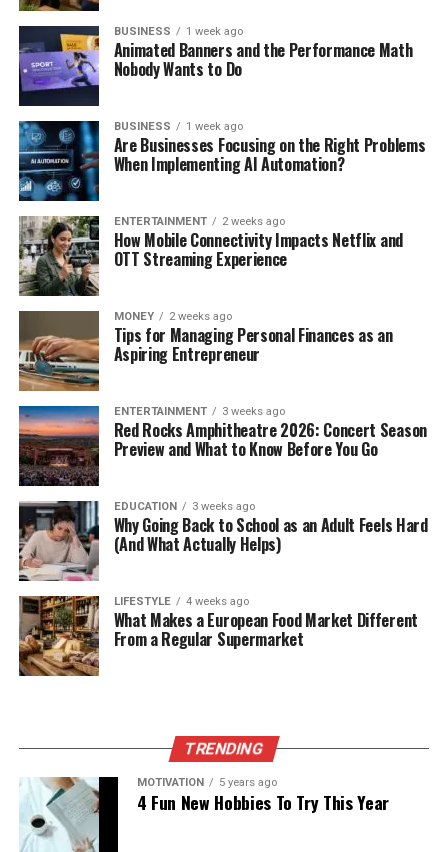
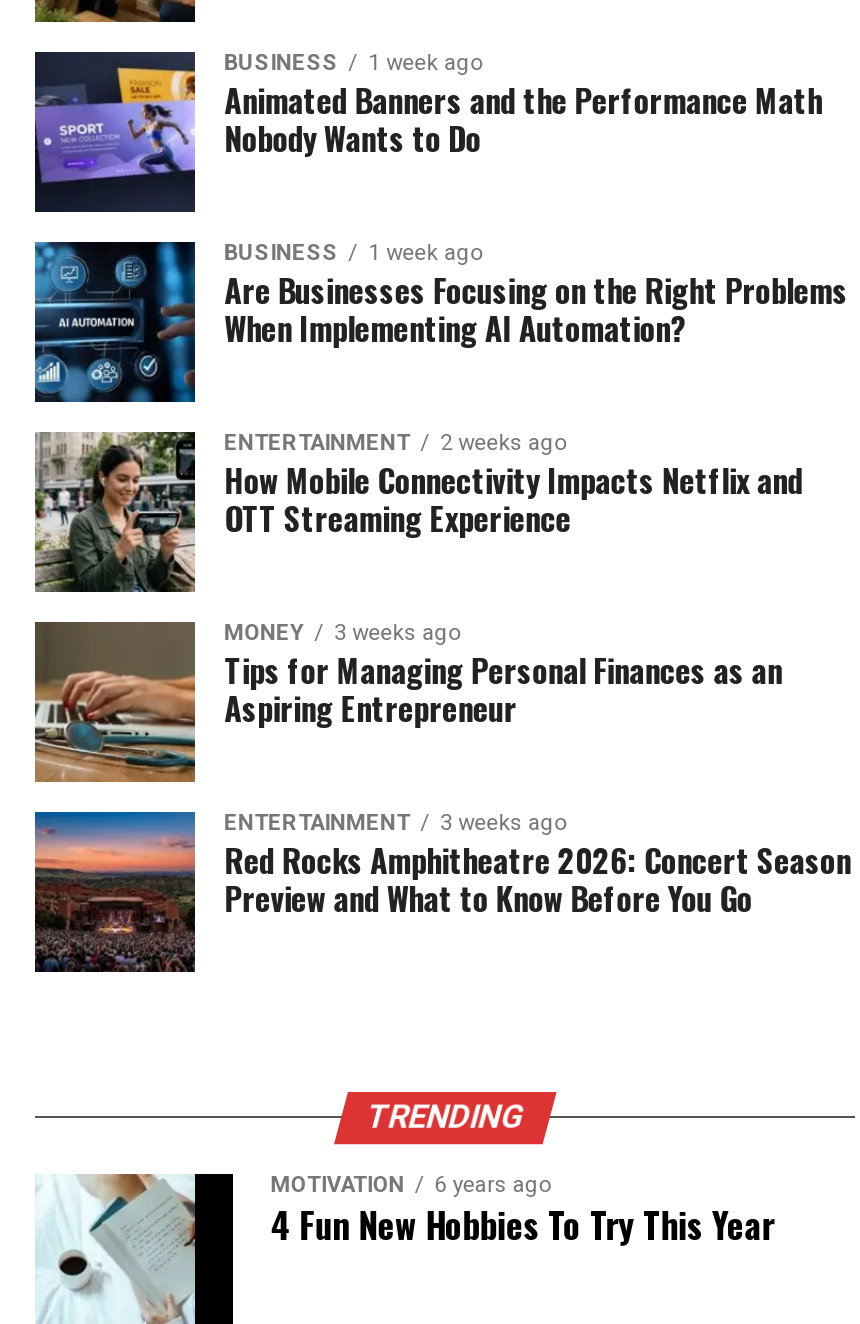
- MONEY 2 weeks ago
+ MONEY 3 weeks ago

- [image]
- EDUCATION
- 3 weeks ago
- Why Going Back to School as an Adult Feels Hard
- (And What Actually Helps)
- LIFESTYLE
- 4 weeks ago
- What Makes a European Food Market Different
- From a Regular Supermarket

- [image]

- MOTIVATION 5 years ago
+ MOTIVATION 6 years ago
